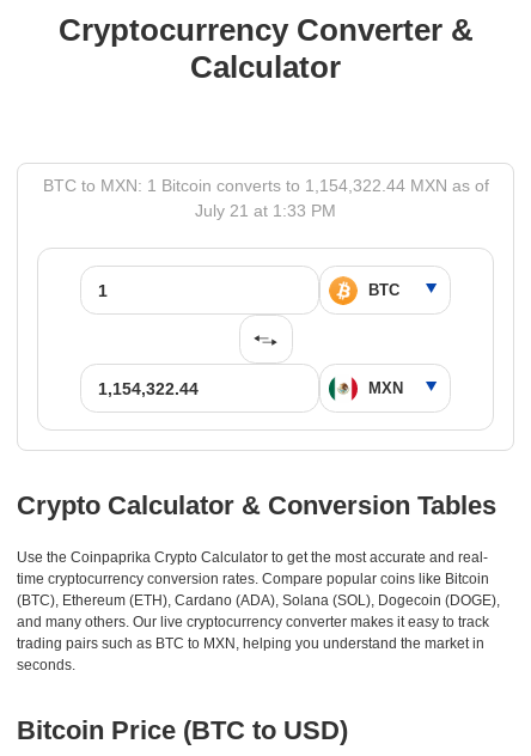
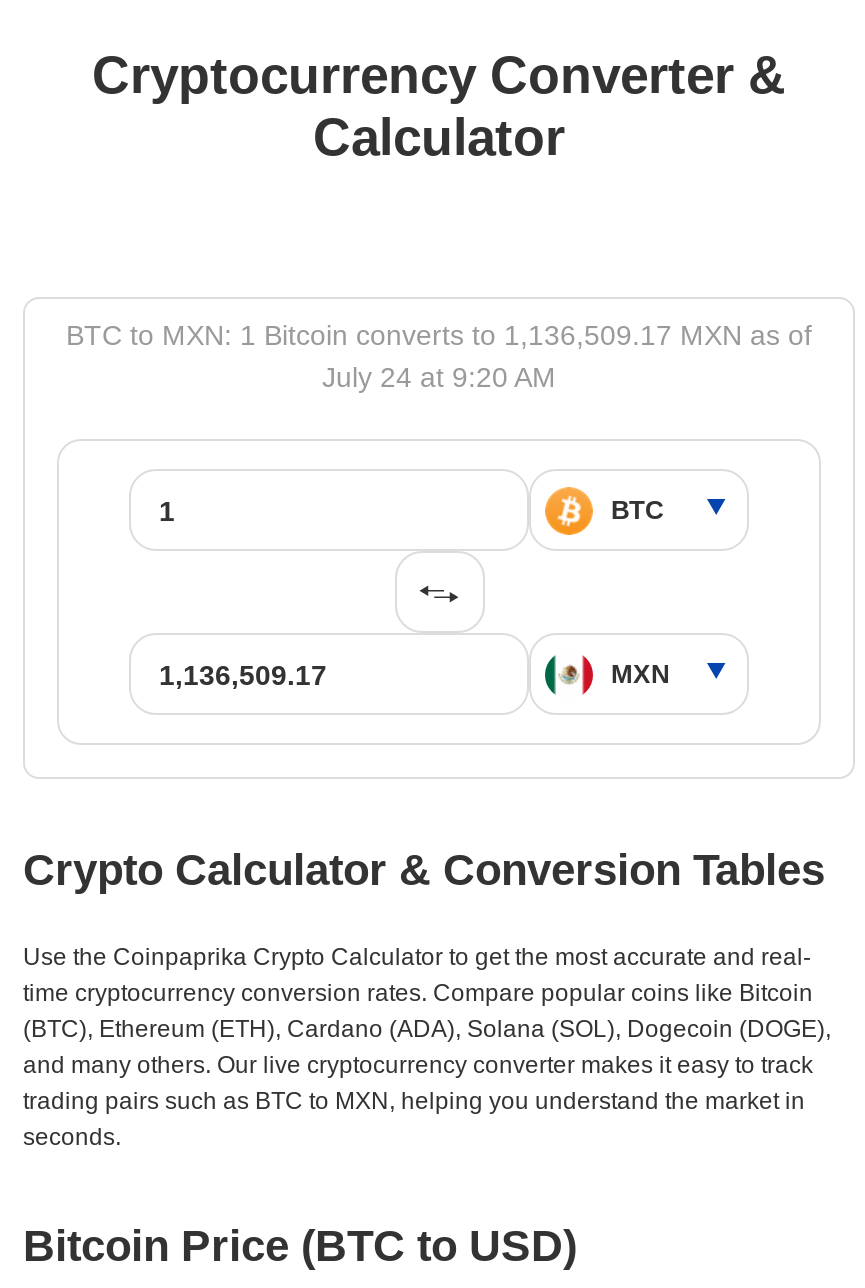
- BTC to MXN: 1 Bitcoin converts to 1,154,322.44 MXN as of
+ BTC to MXN: 1 Bitcoin converts to 1,136,509.17 MXN as of

- July 21 at 1:33 PM
+ July 24 at 9:20 AM
